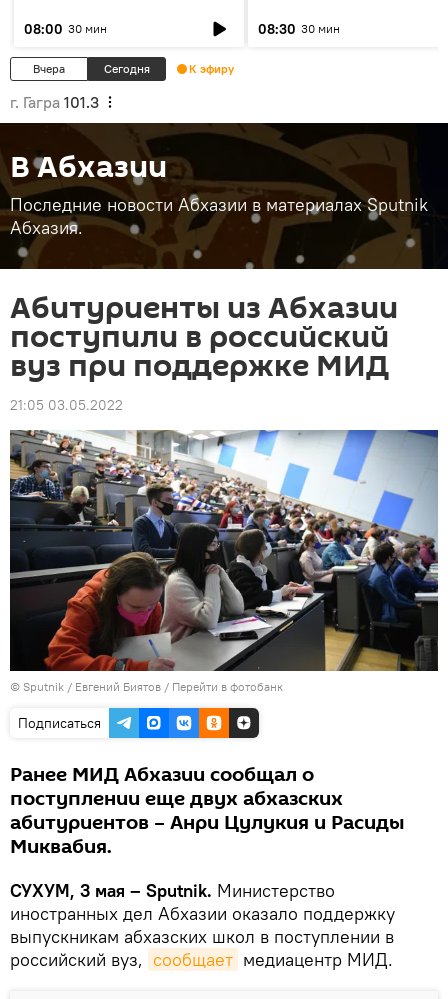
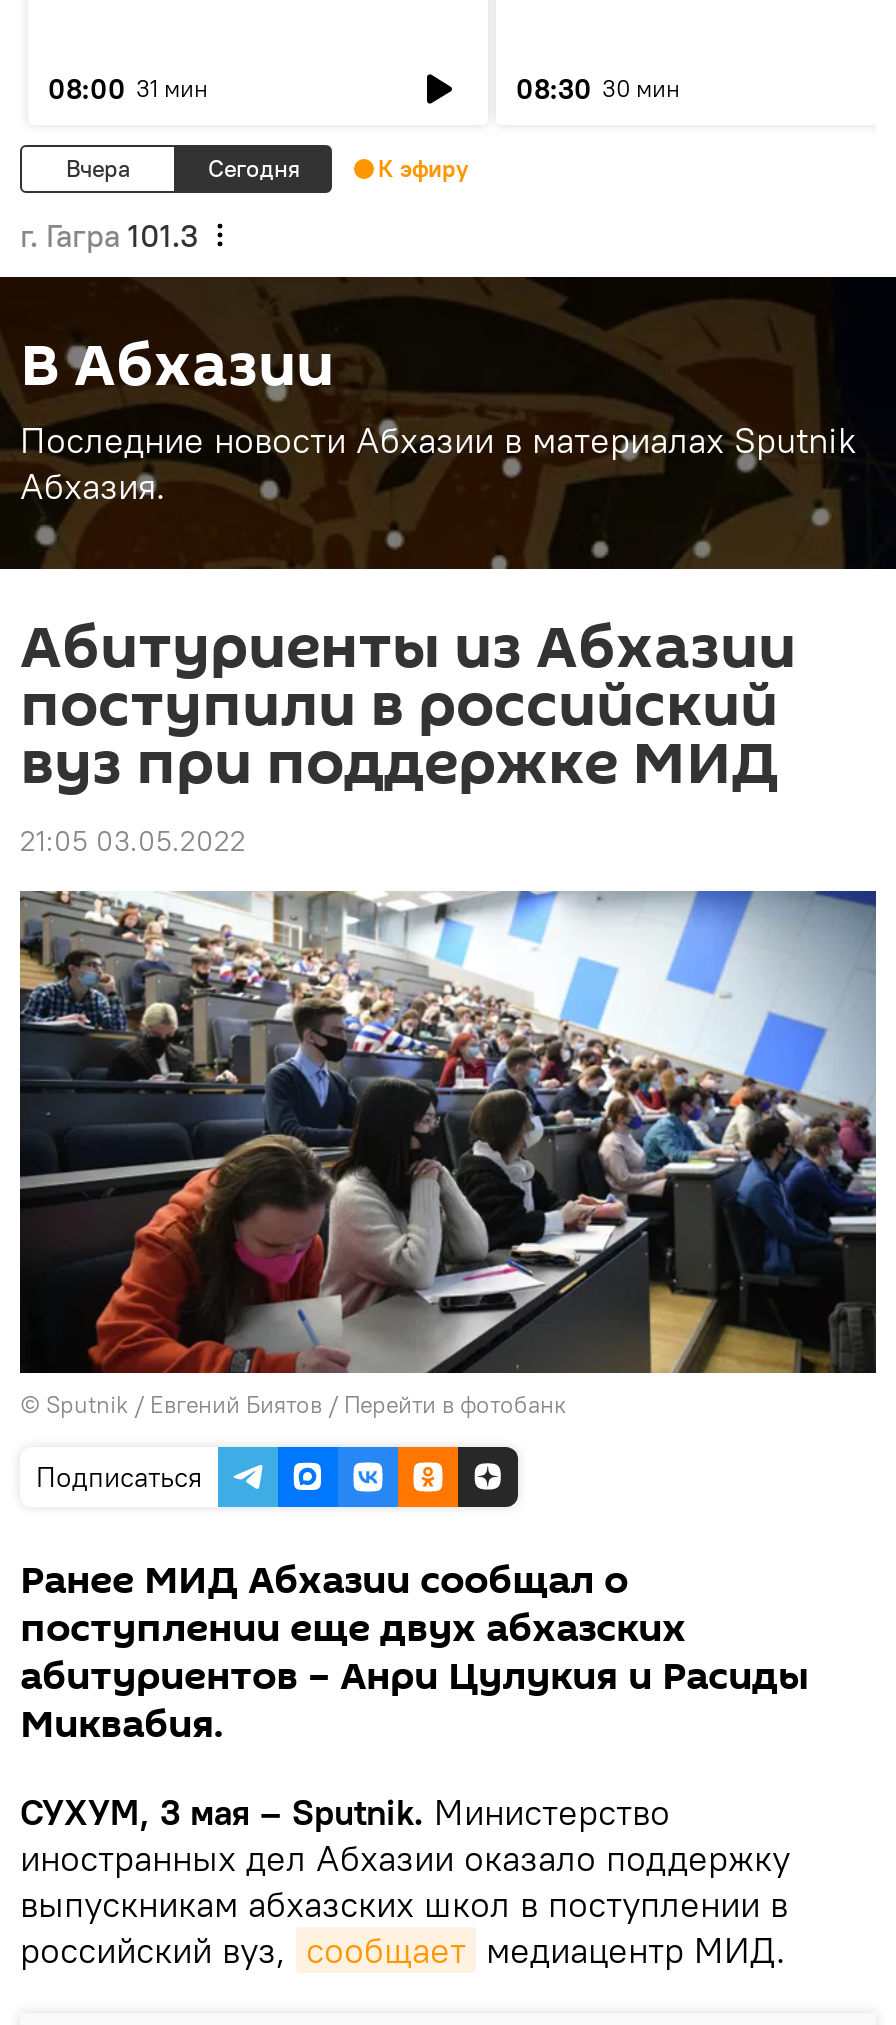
- 08:00 30 мин
+ 08:00 31 мин
